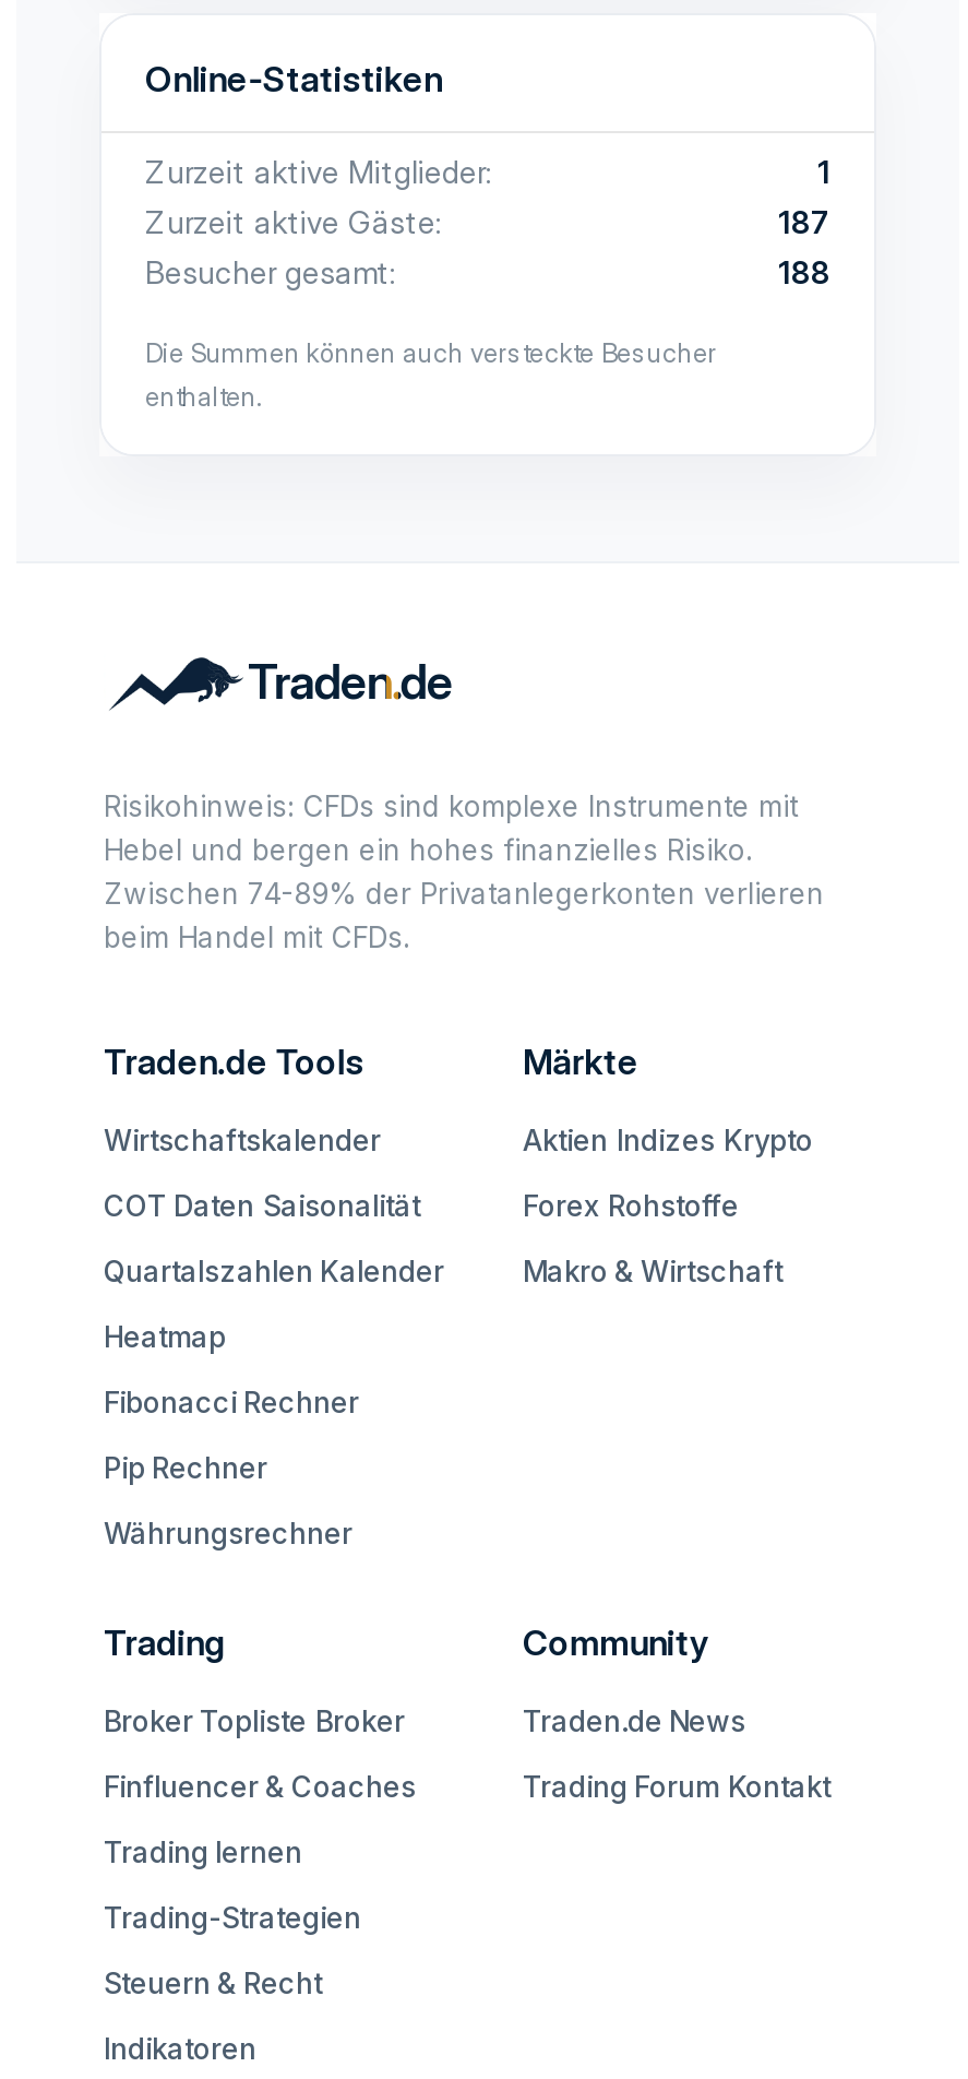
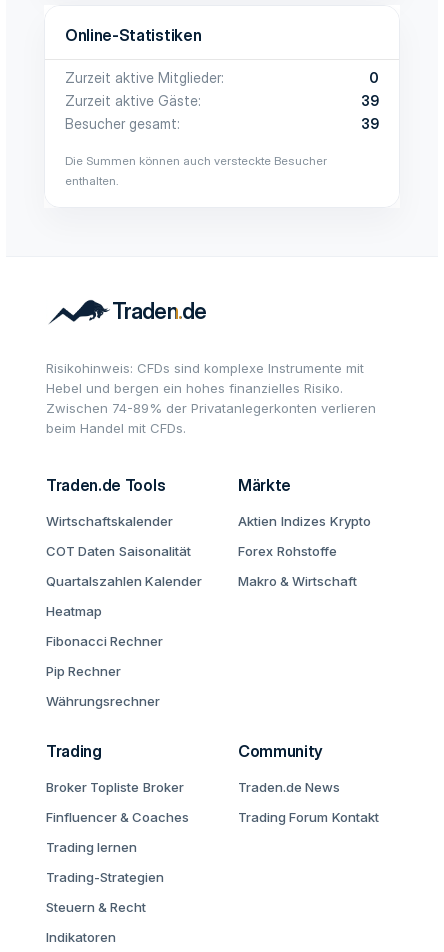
- 1
+ 0

- 187
+ 39

- 188
+ 39
